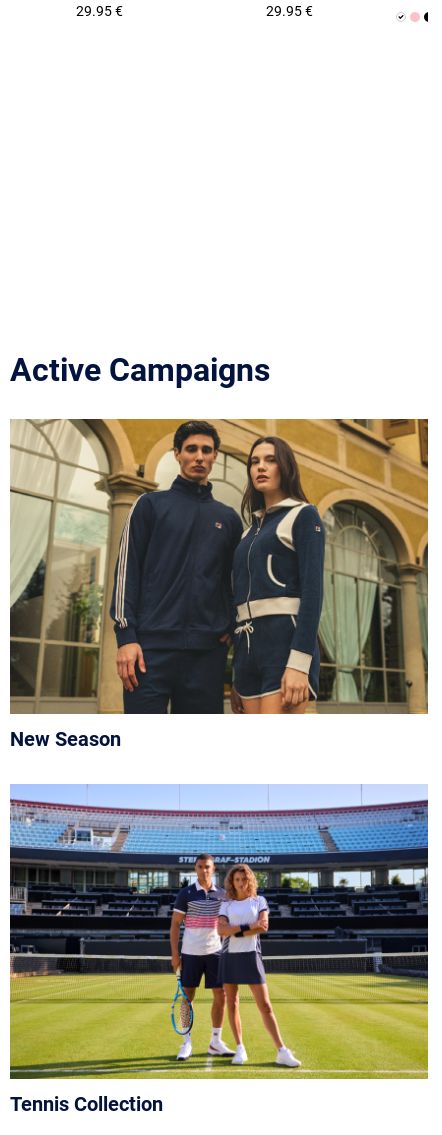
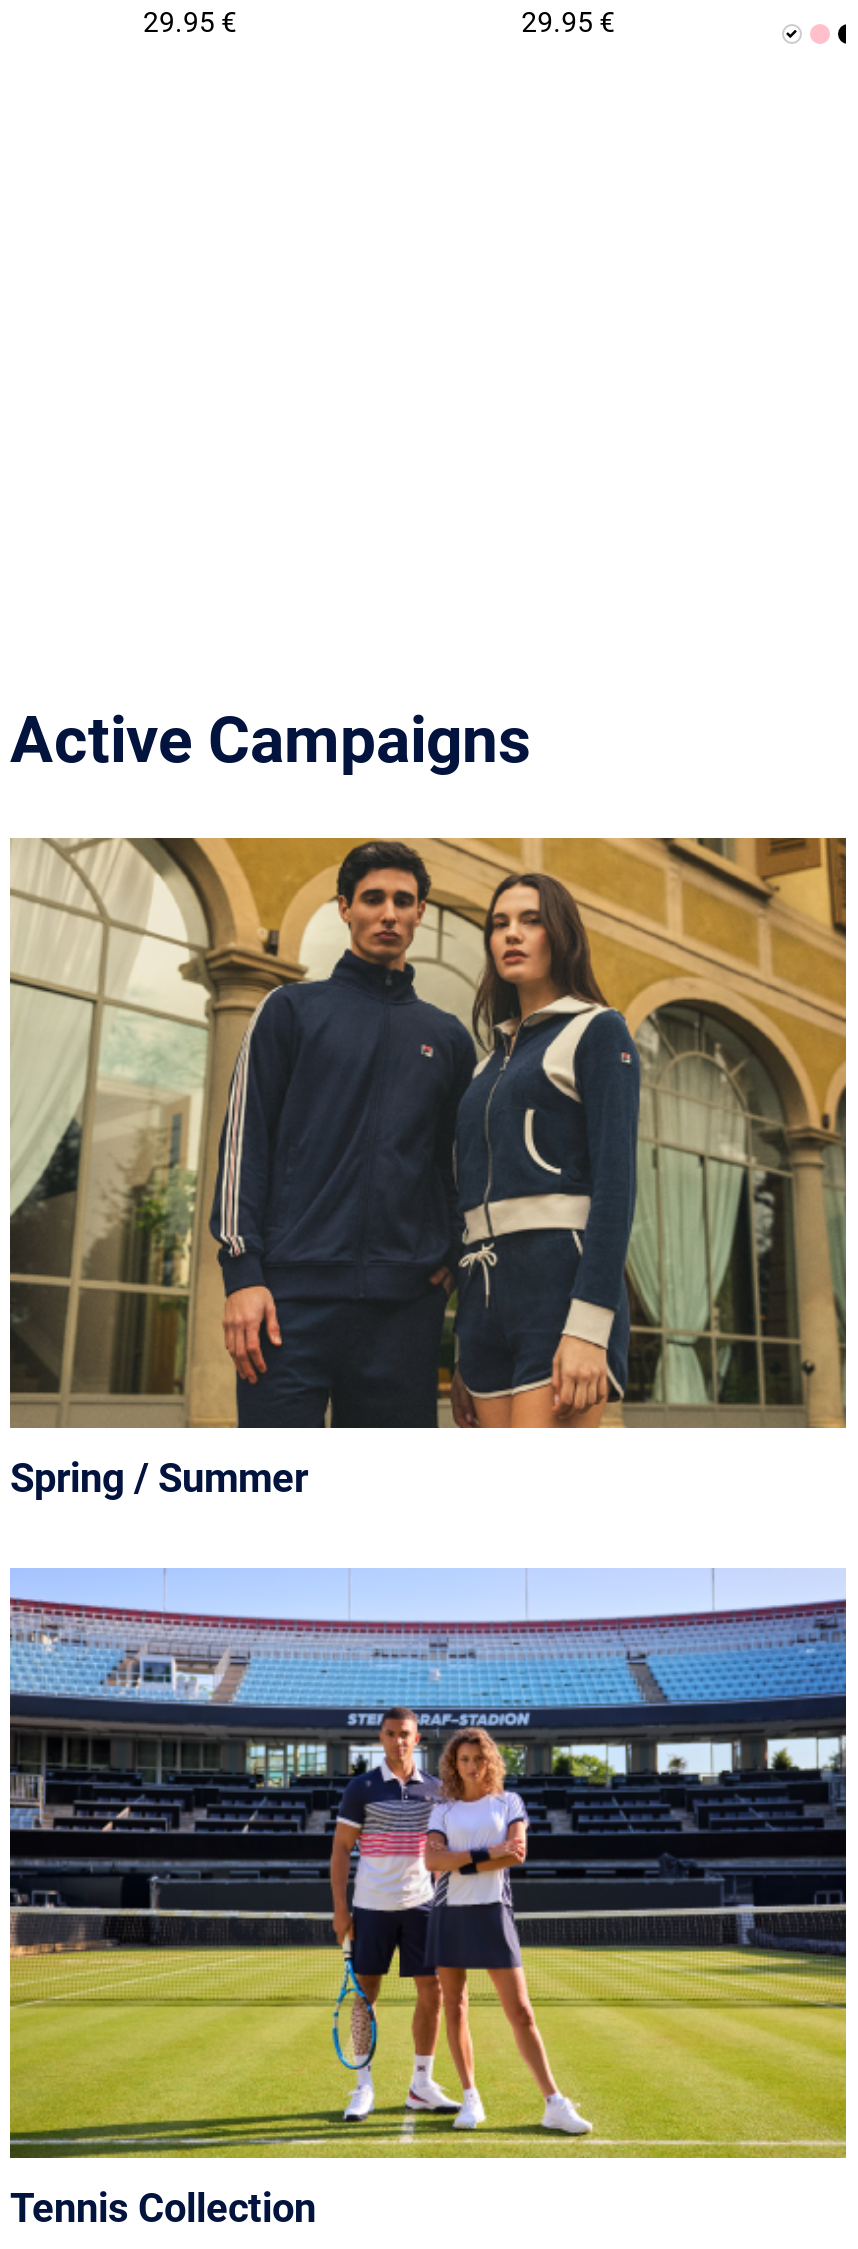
- New Season
+ Spring / Summer
